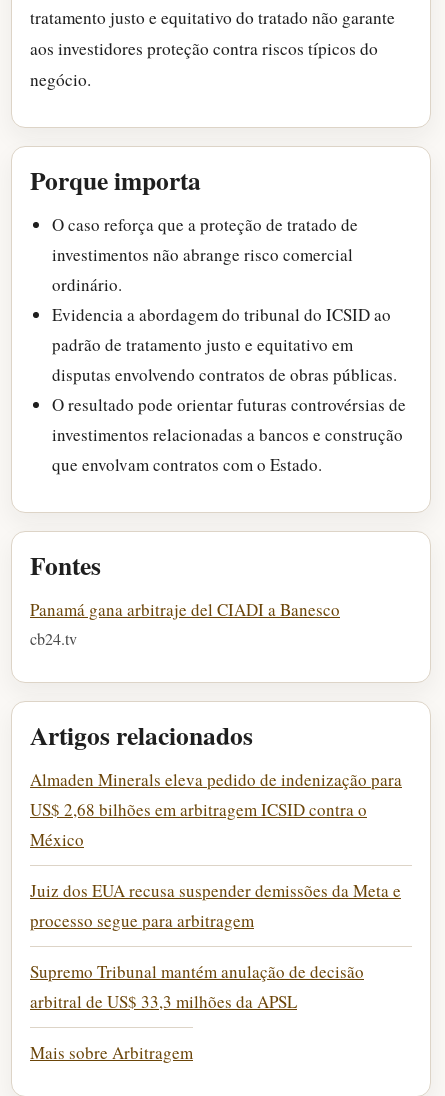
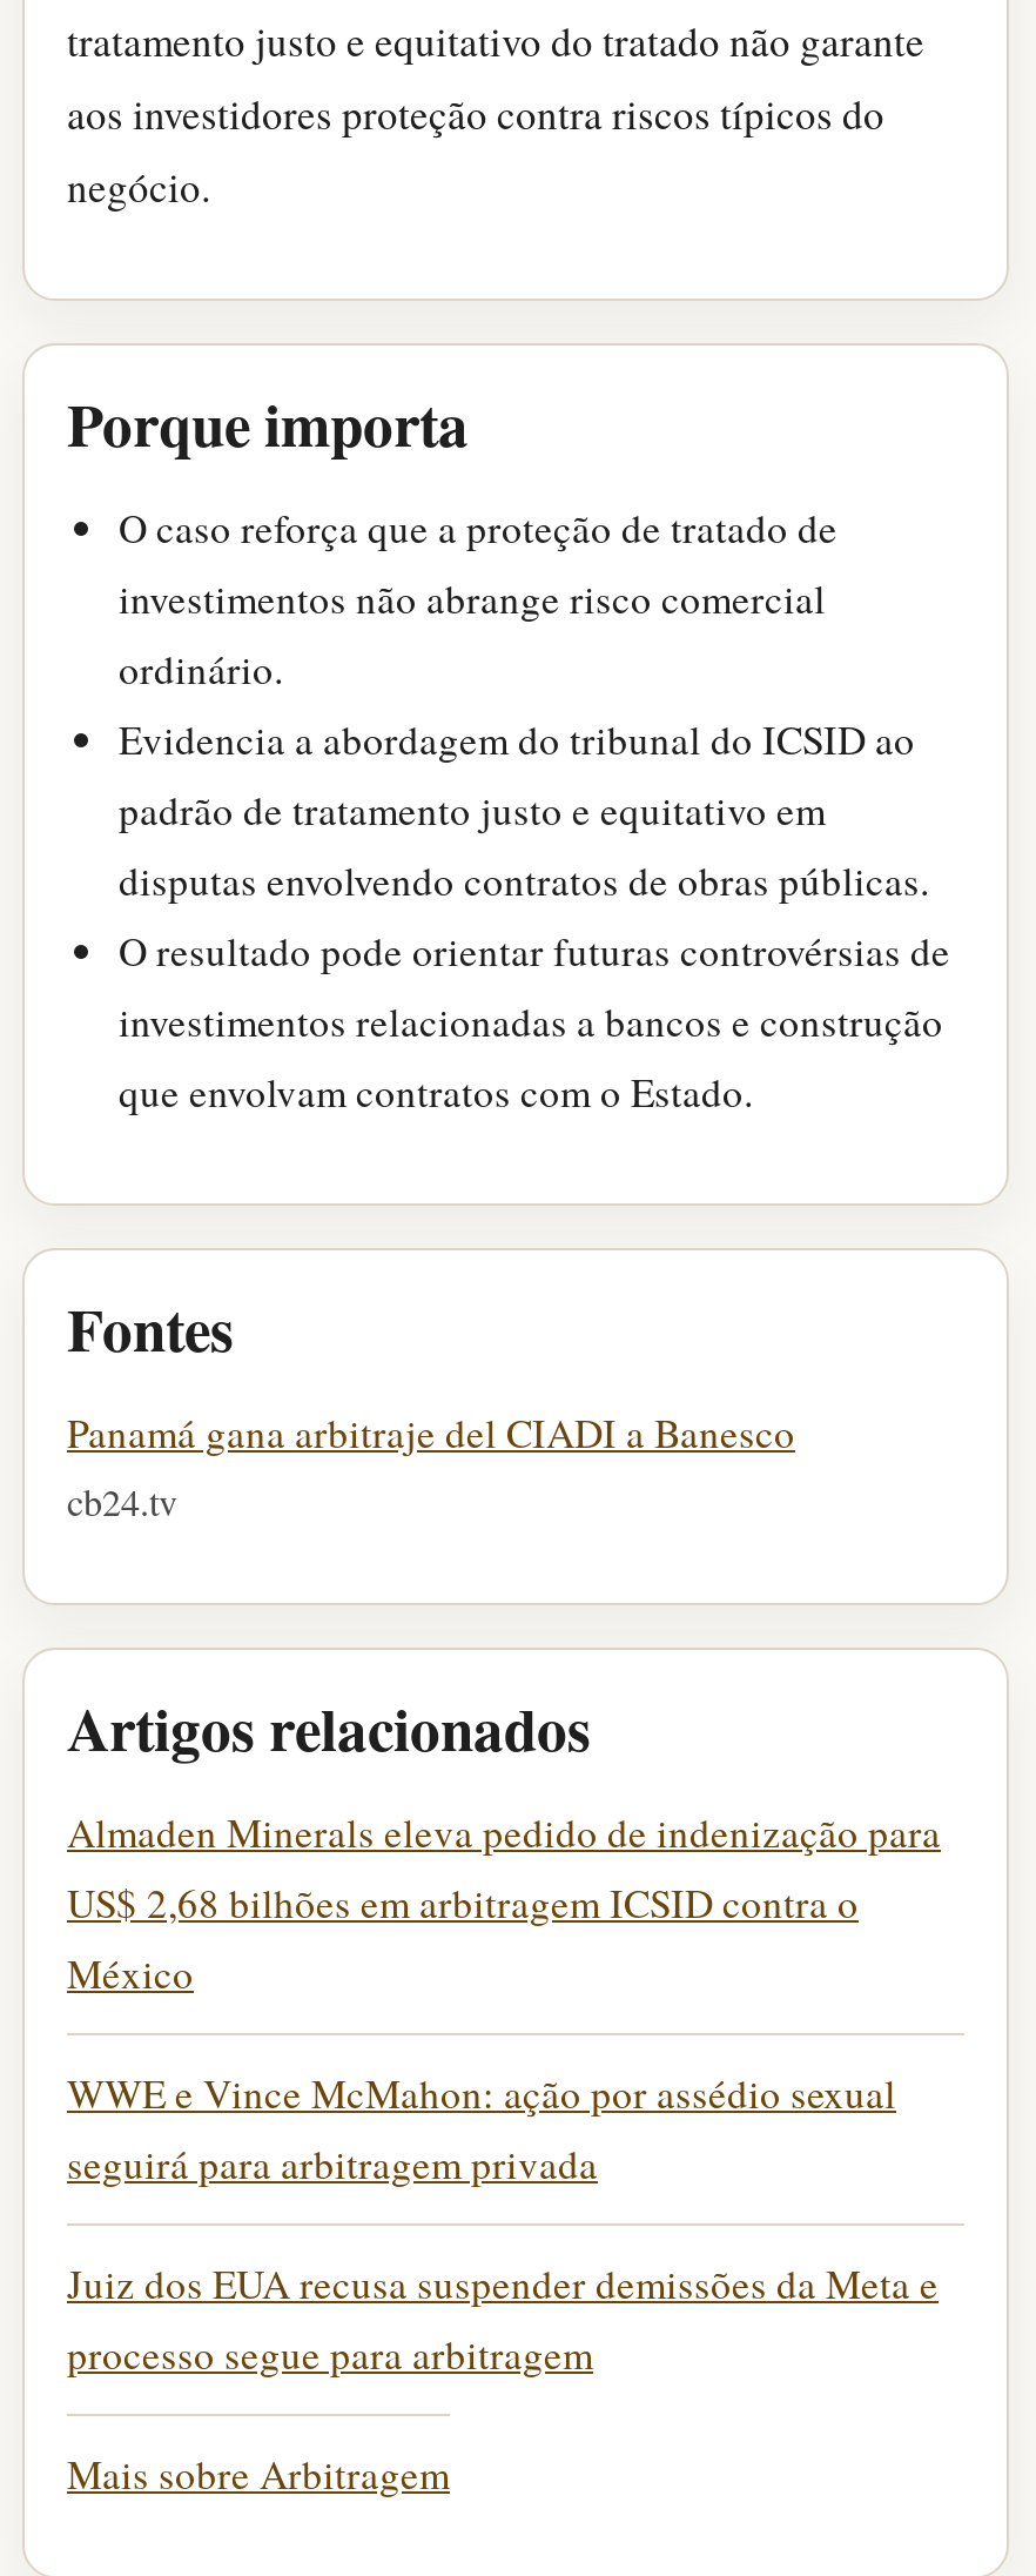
+ WWE e Vince McMahon: ação por assédio sexual
+ seguirá para arbitragem privada

moved down: Juiz dos EUA recusa suspender demissões da Meta e | processo segue para arbitragem

- Supremo Tribunal mantém anulação de decisão
- arbitral de US$ 33,3 milhões da APSL
